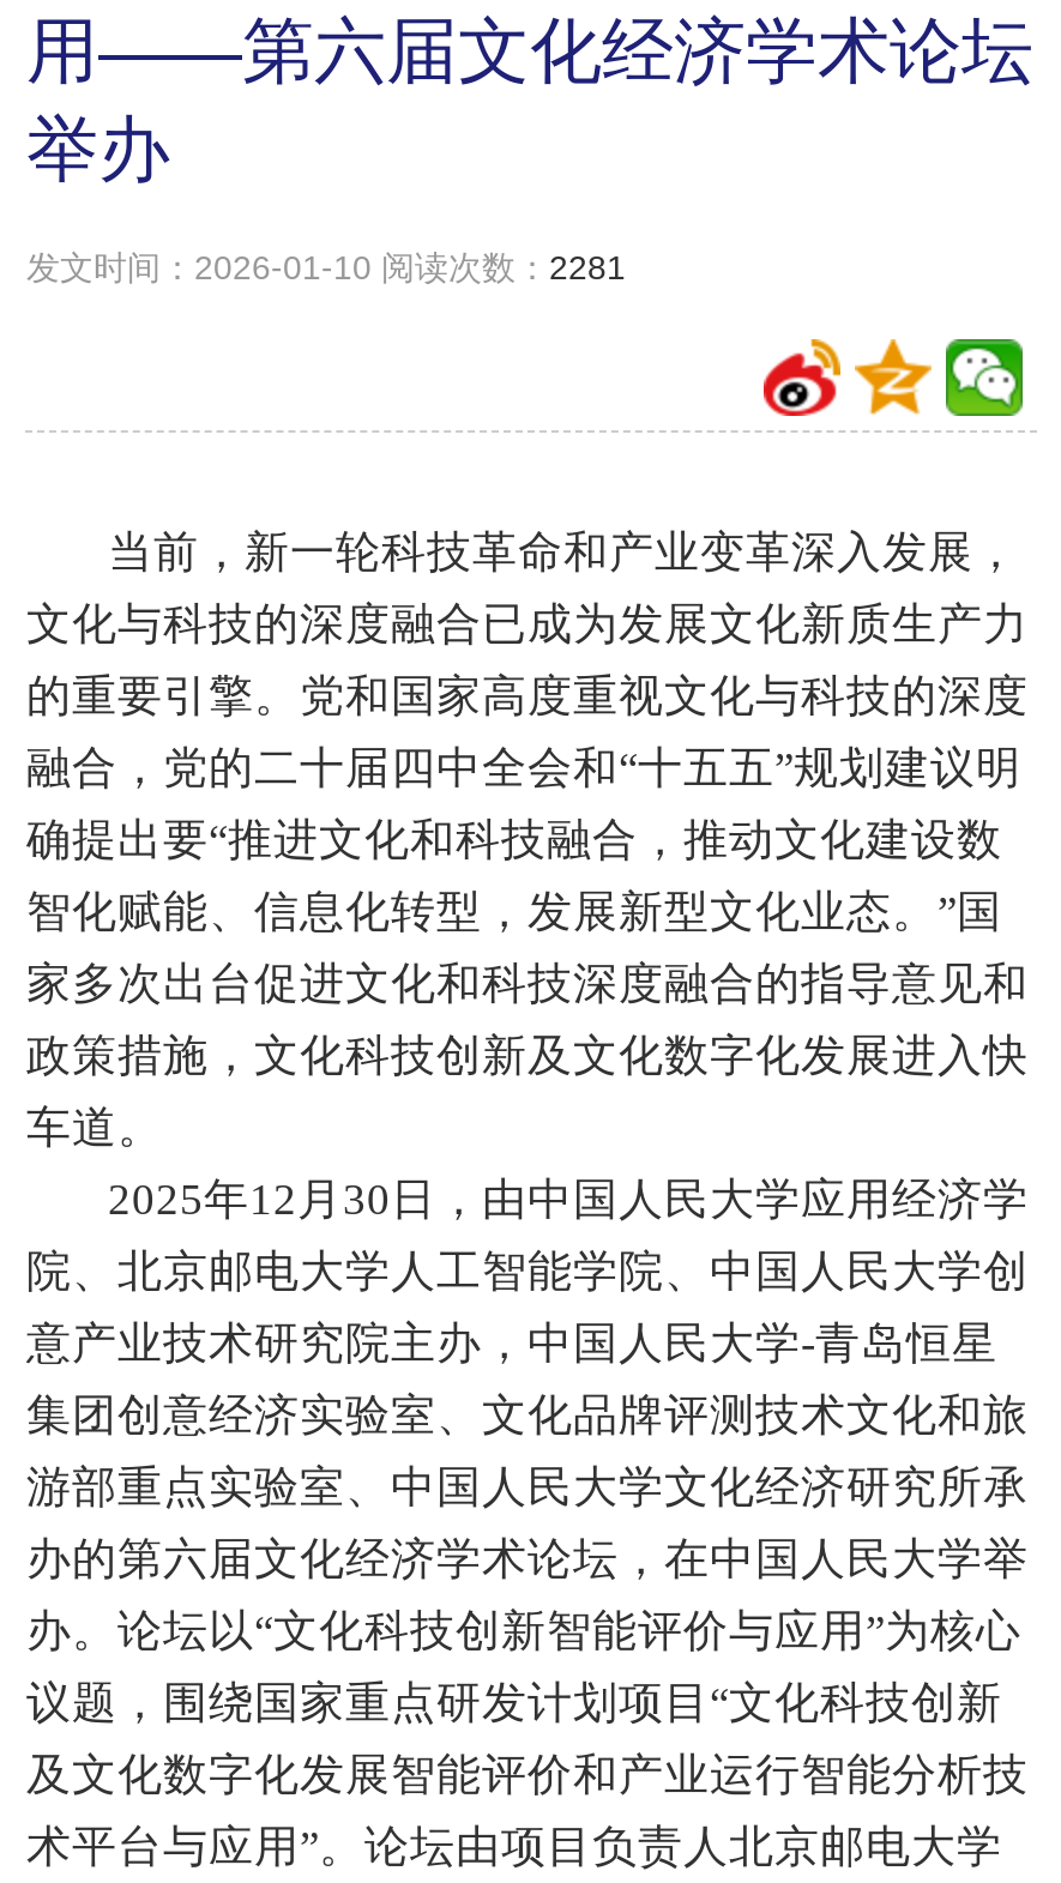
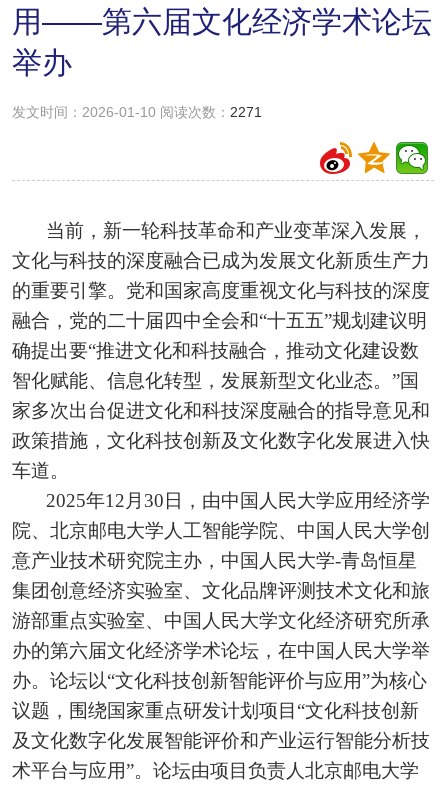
- 发文时间：2026-01-10 阅读次数：2281
+ 发文时间：2026-01-10 阅读次数：2271
